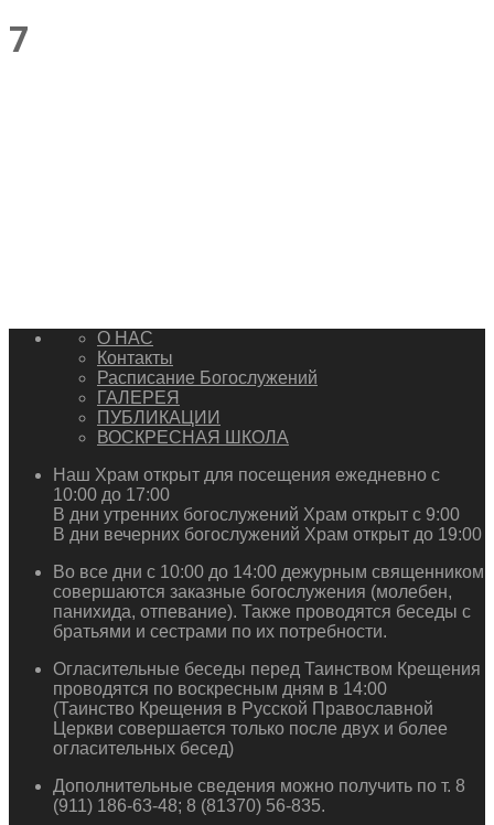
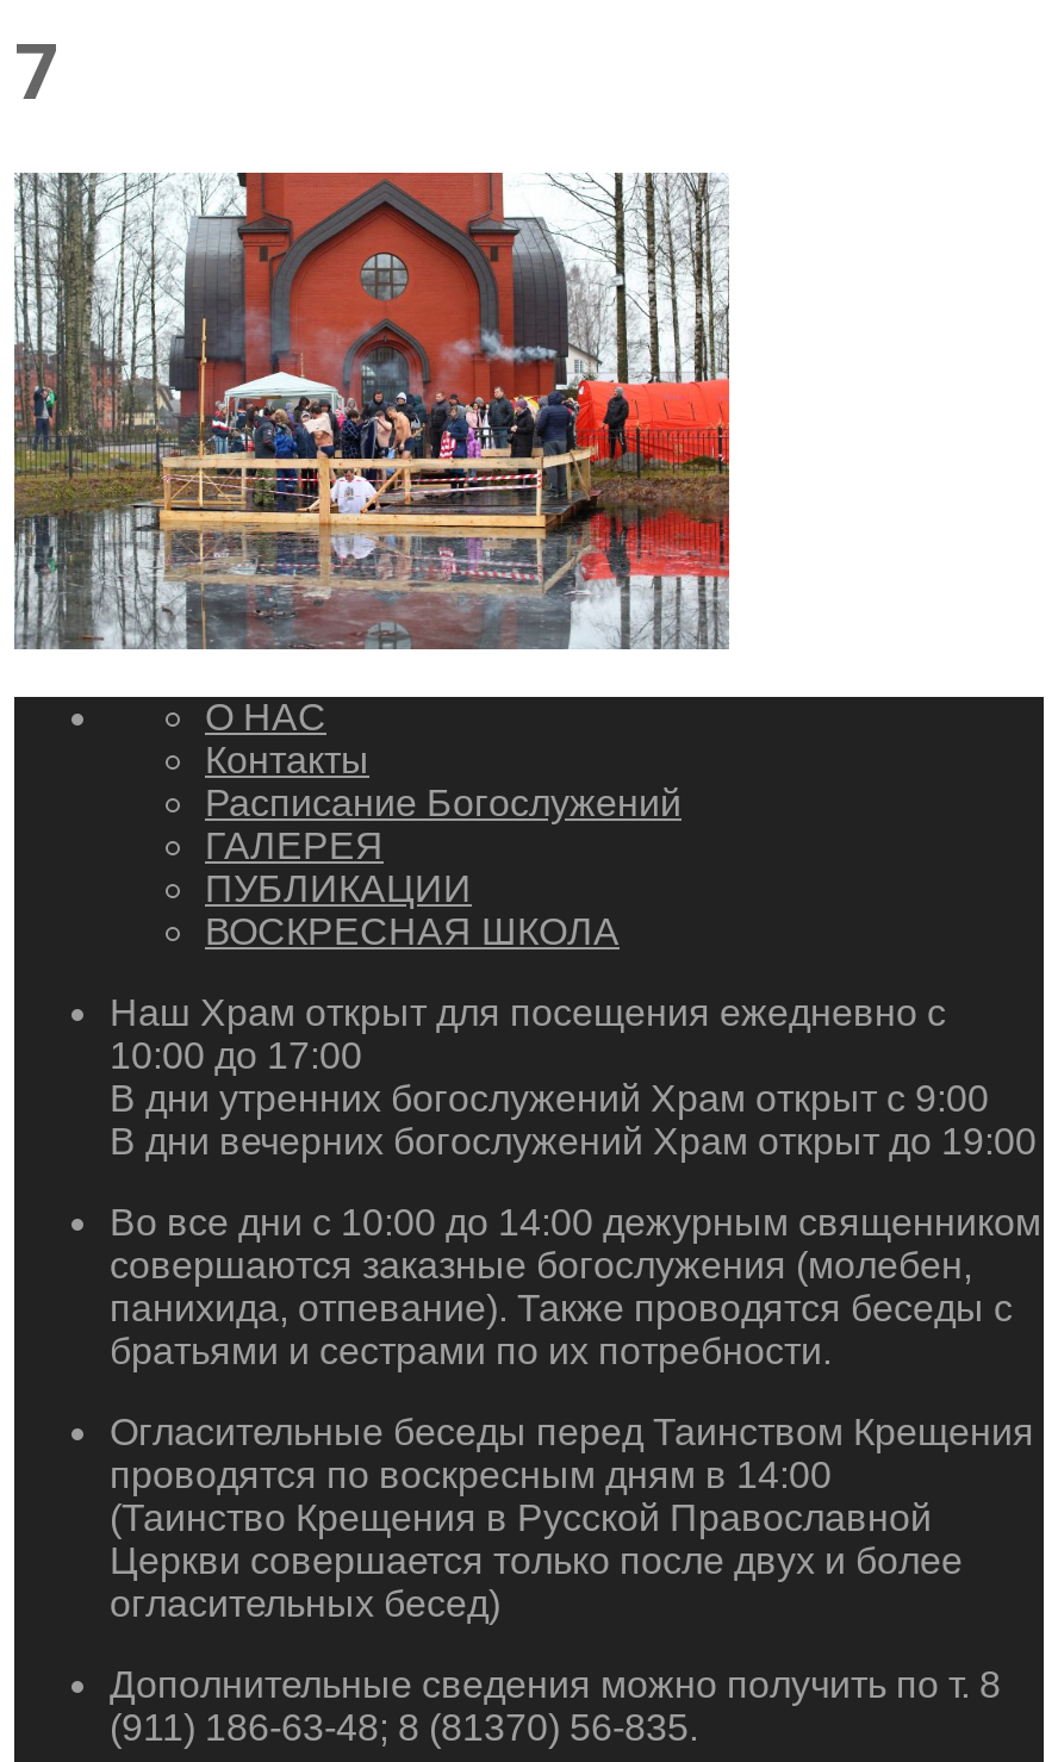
+ [image]
